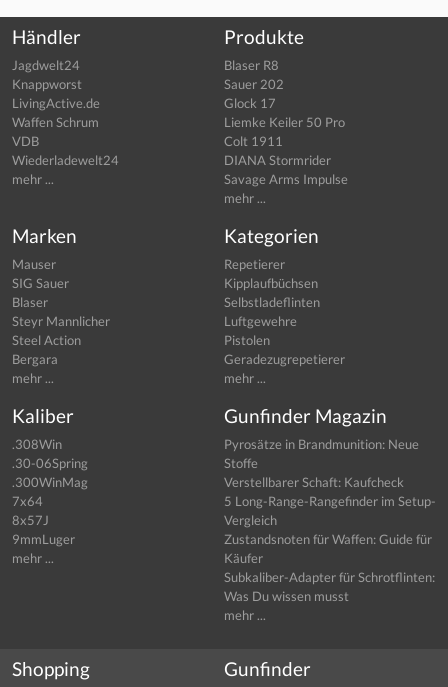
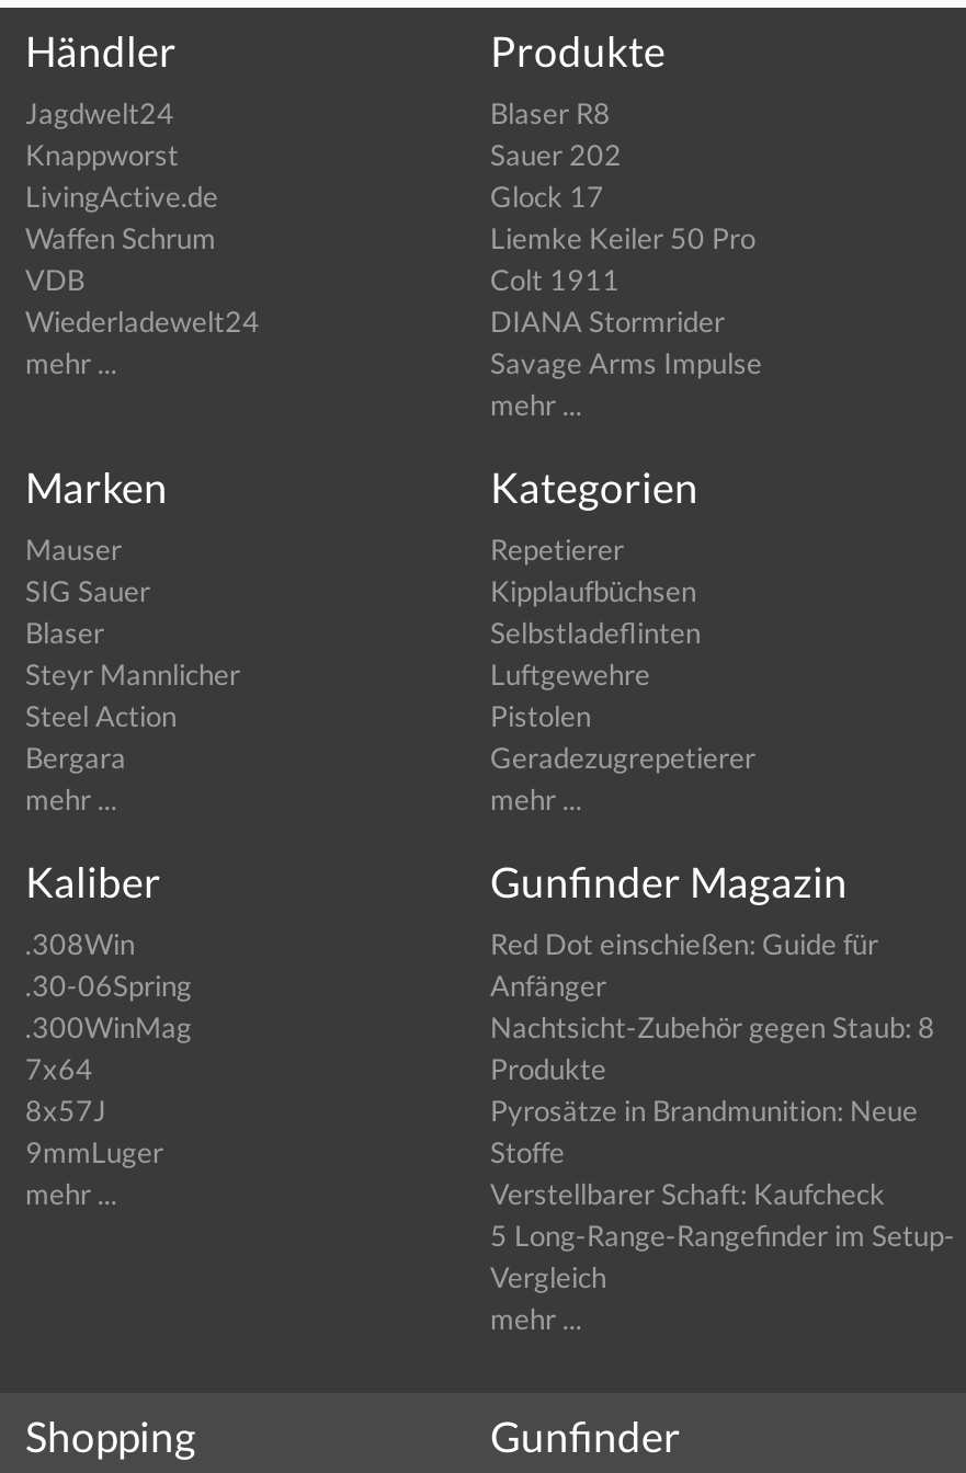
moved down: Pyrosätze in Brandmunition: Neue | Stoffe | Verstellbarer Schaft: Kaufcheck | 5 Long-Range-Rangefinder im Setup- | Vergleich

+ Red Dot einschießen: Guide für
+ Anfänger
+ Nachtsicht-Zubehör gegen Staub: 8
+ Produkte

- Zustandsnoten für Waffen: Guide für
- Käufer
- Subkaliber-Adapter für Schrotflinten:
- Was Du wissen musst
